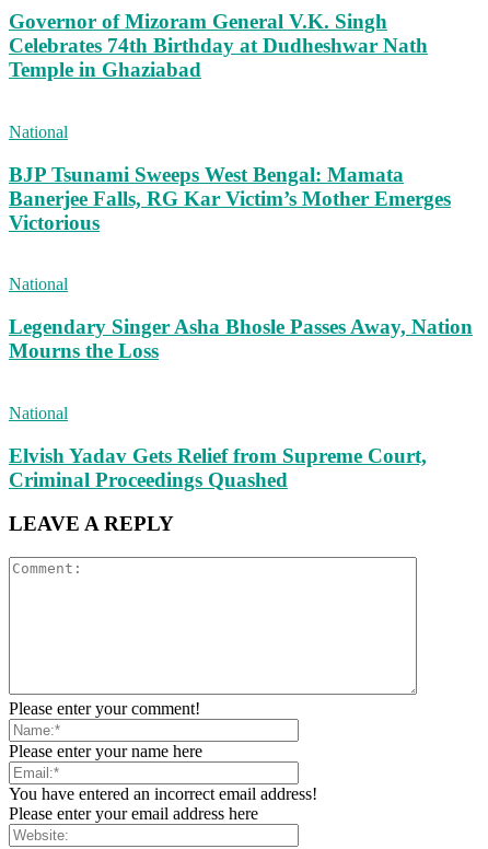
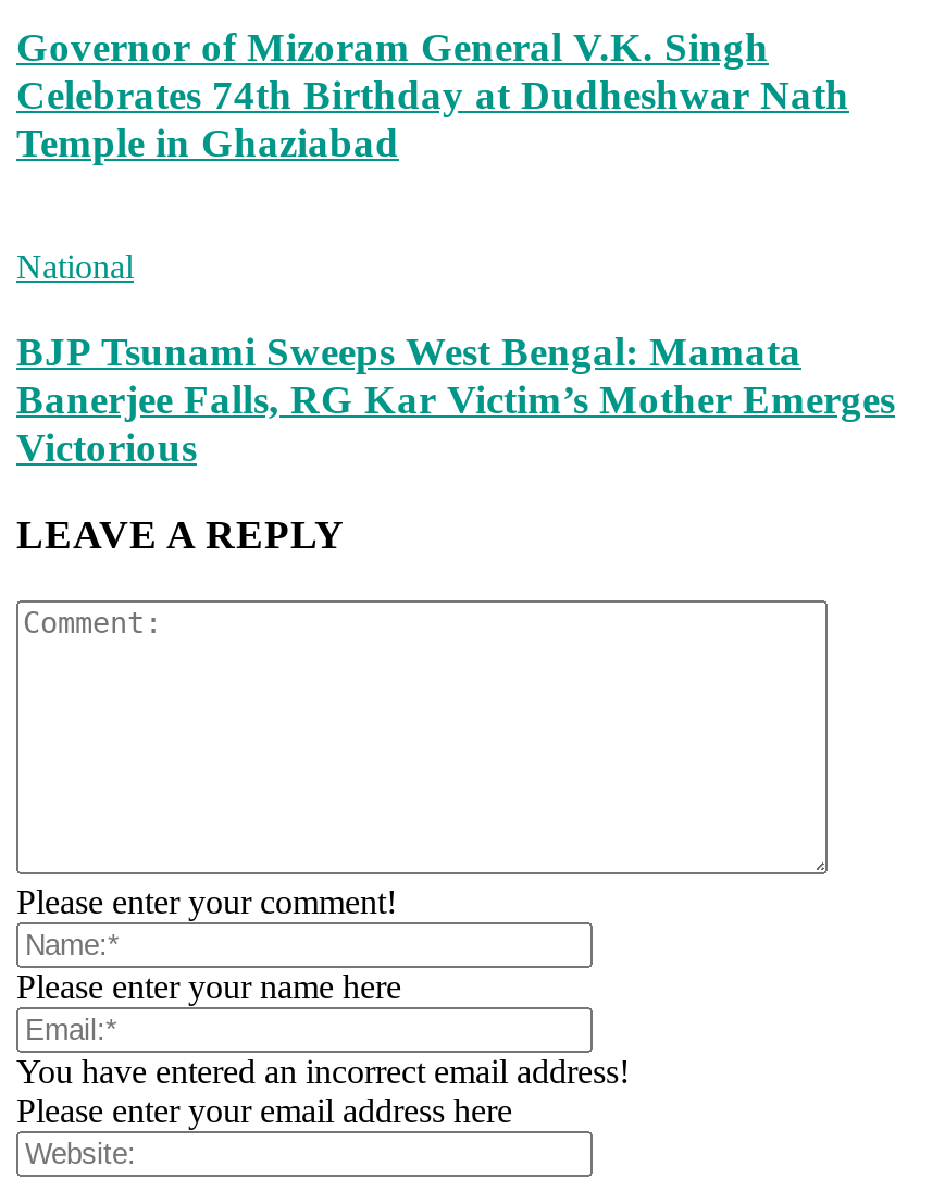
- National
- Legendary Singer Asha Bhosle Passes Away, Nation
- Mourns the Loss
- National
- Elvish Yadav Gets Relief from Supreme Court,
- Criminal Proceedings Quashed
